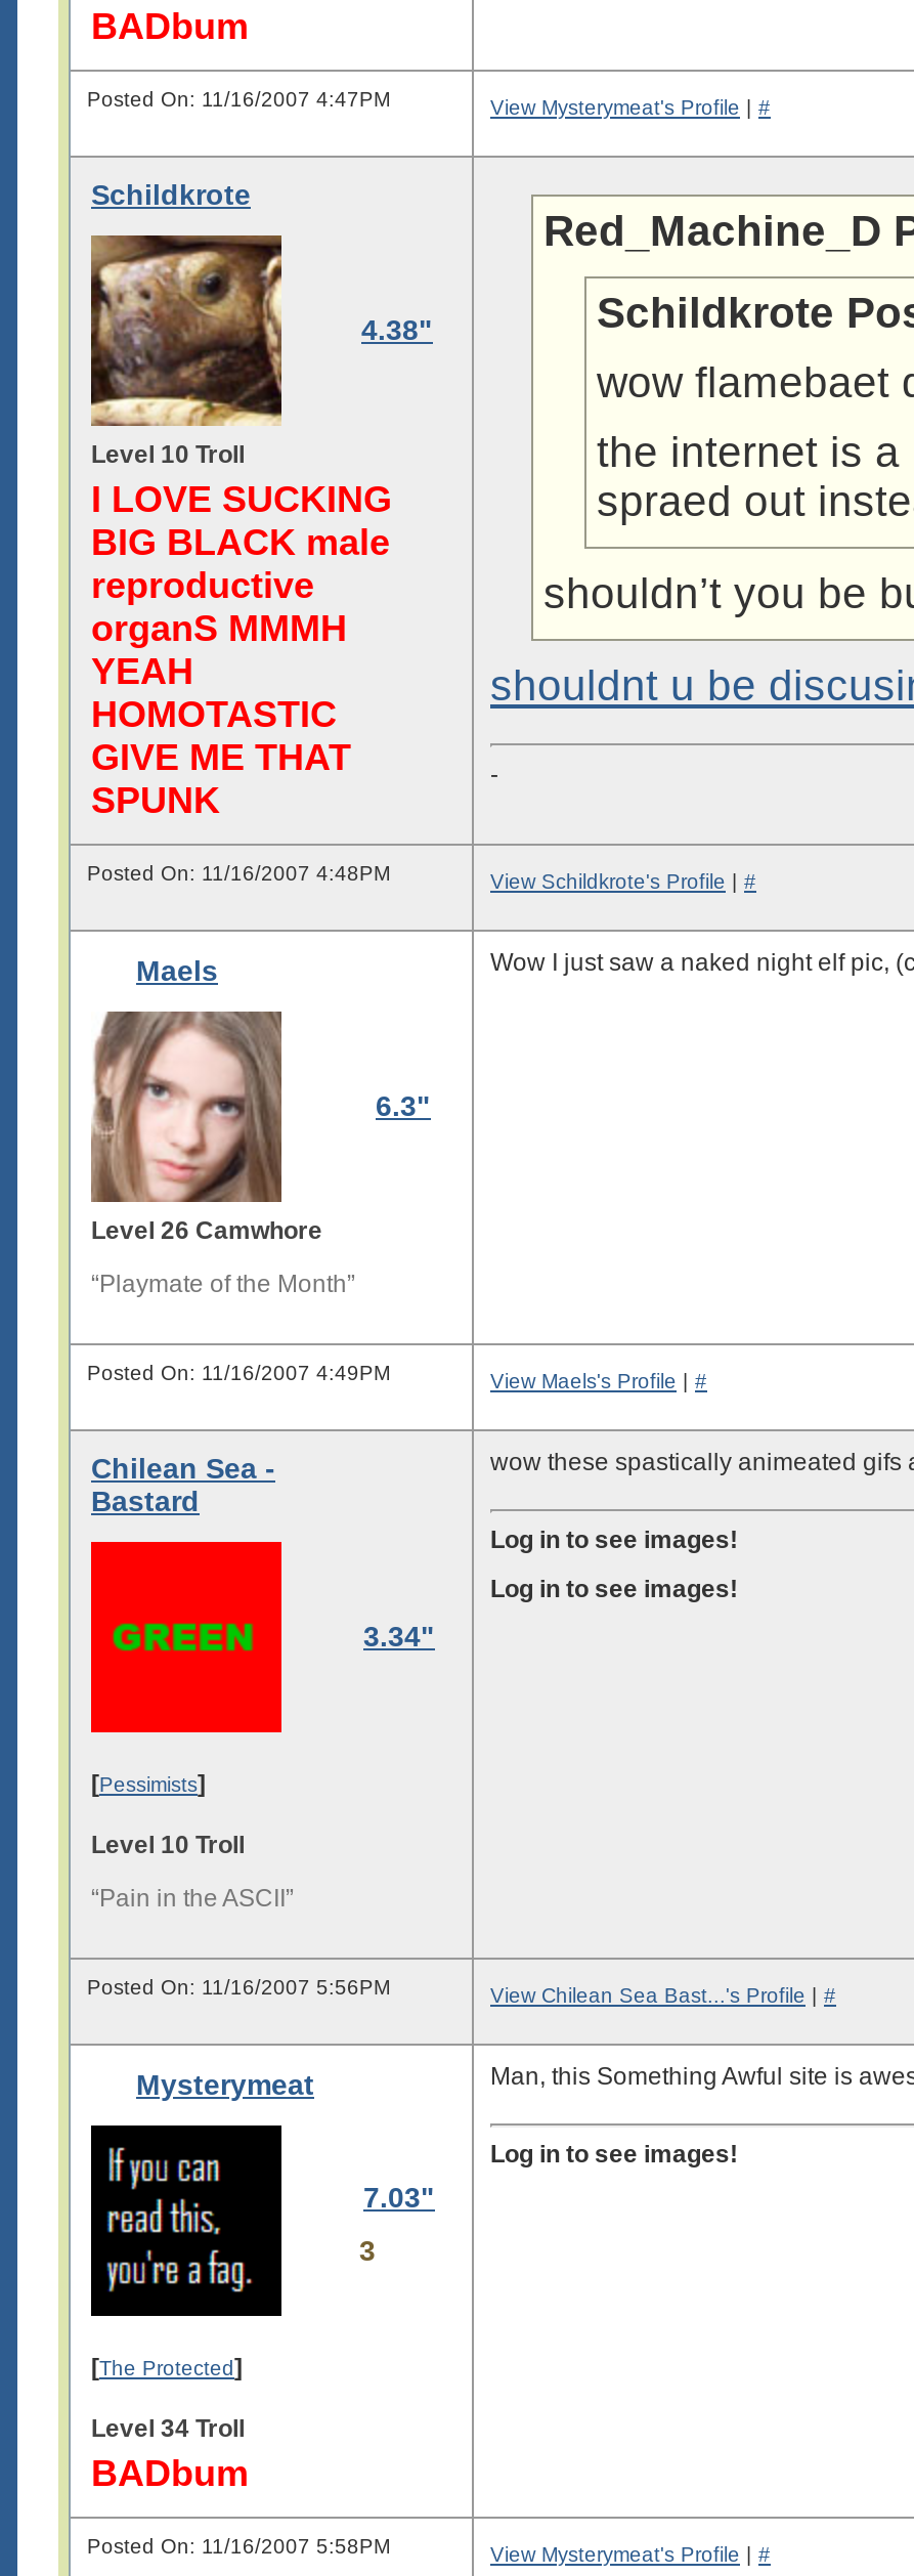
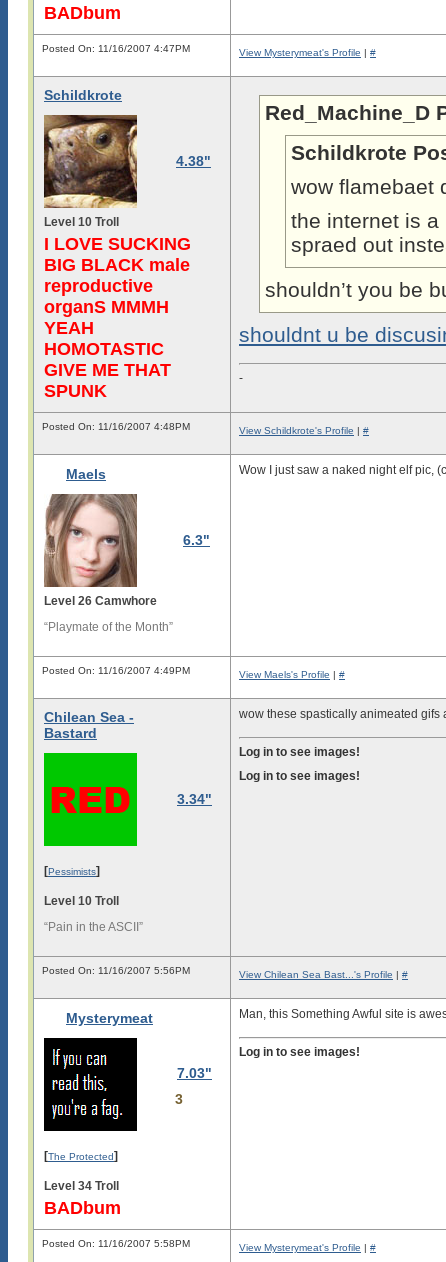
- [image]
+ [image]
